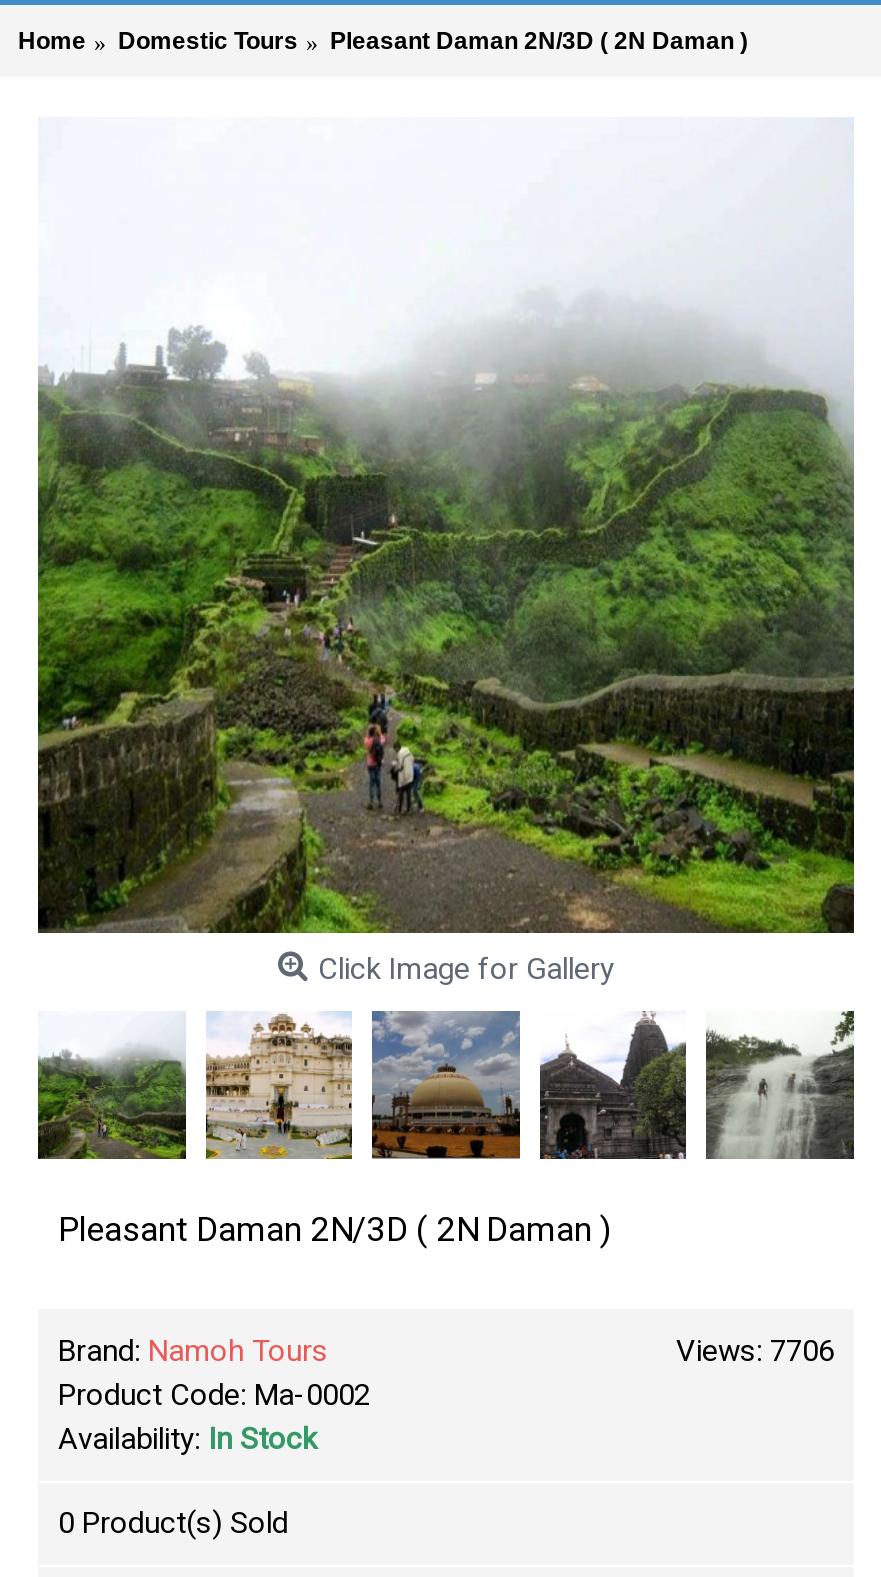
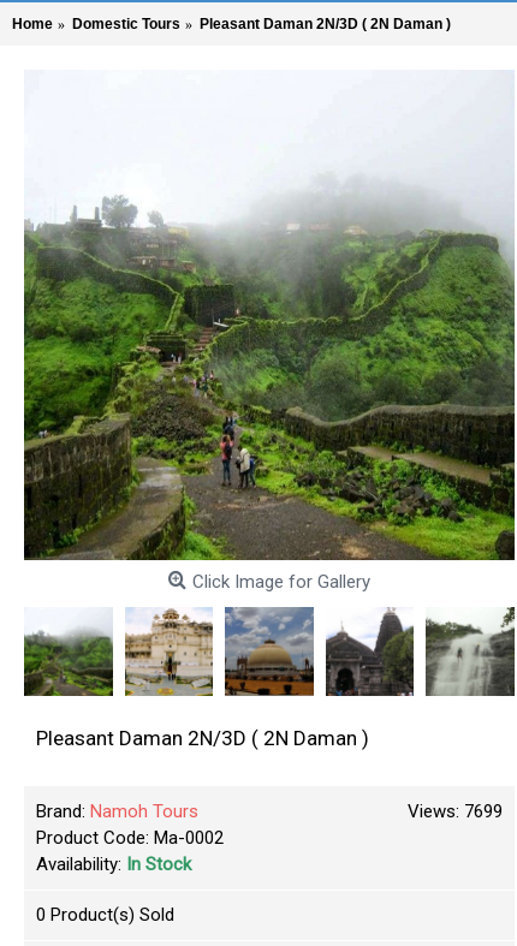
- Views: 7706
+ Views: 7699
